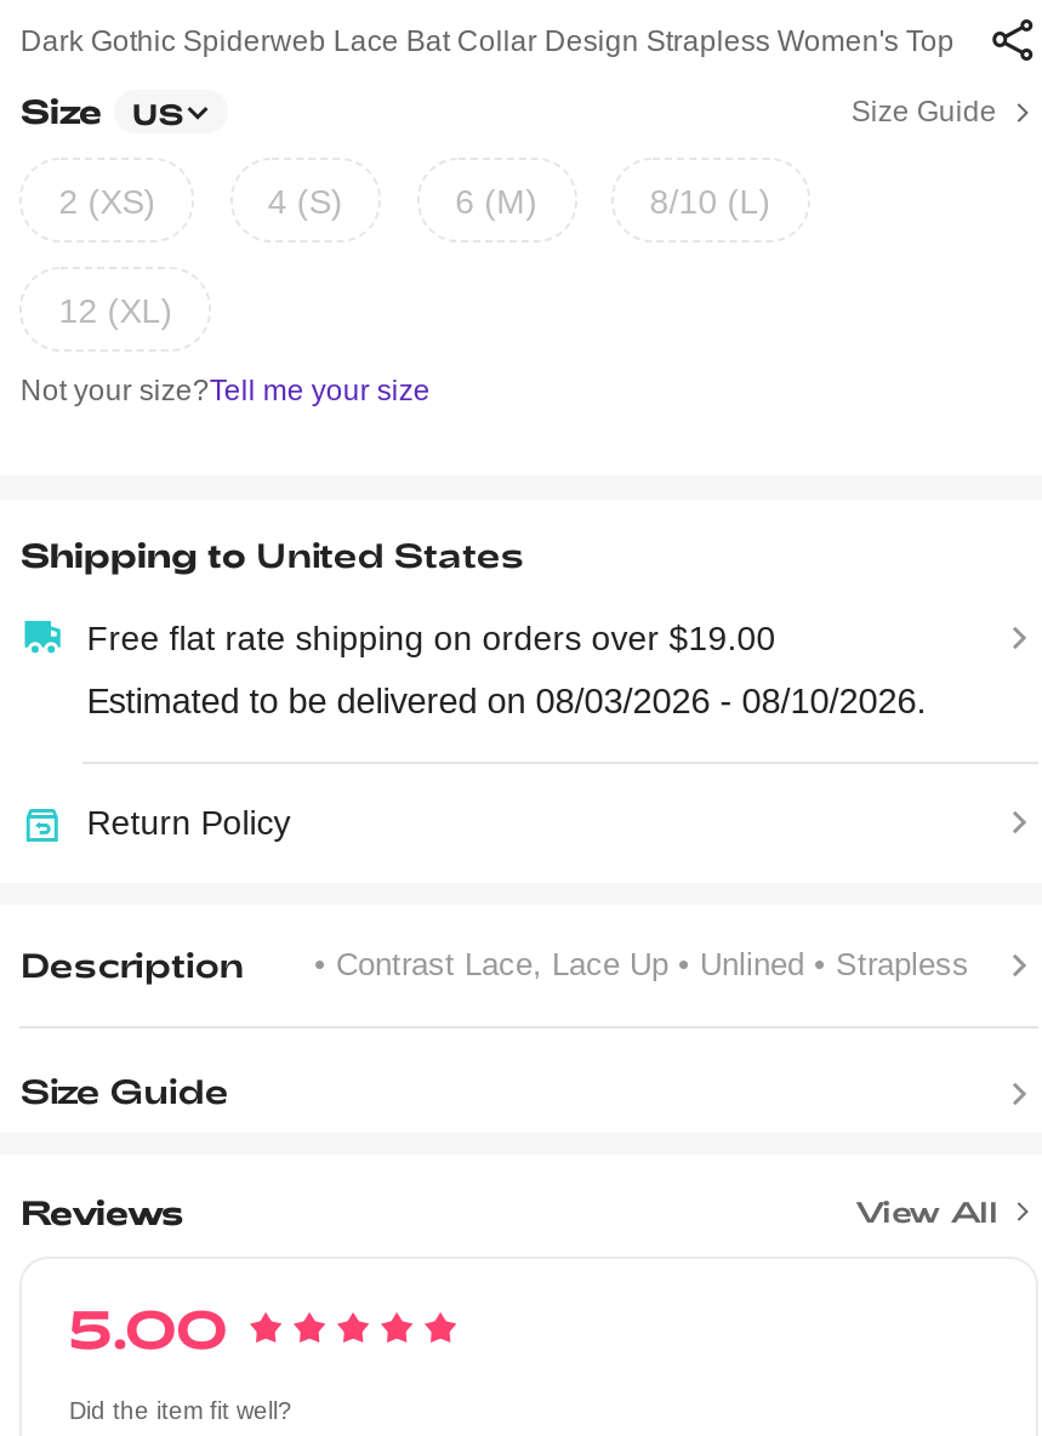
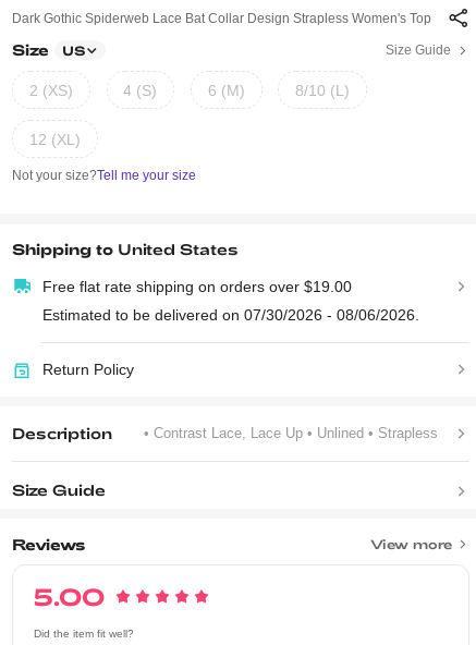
- Estimated to be delivered on 08/03/2026 - 08/10/2026.
+ Estimated to be delivered on 07/30/2026 - 08/06/2026.

- View All
+ View more
